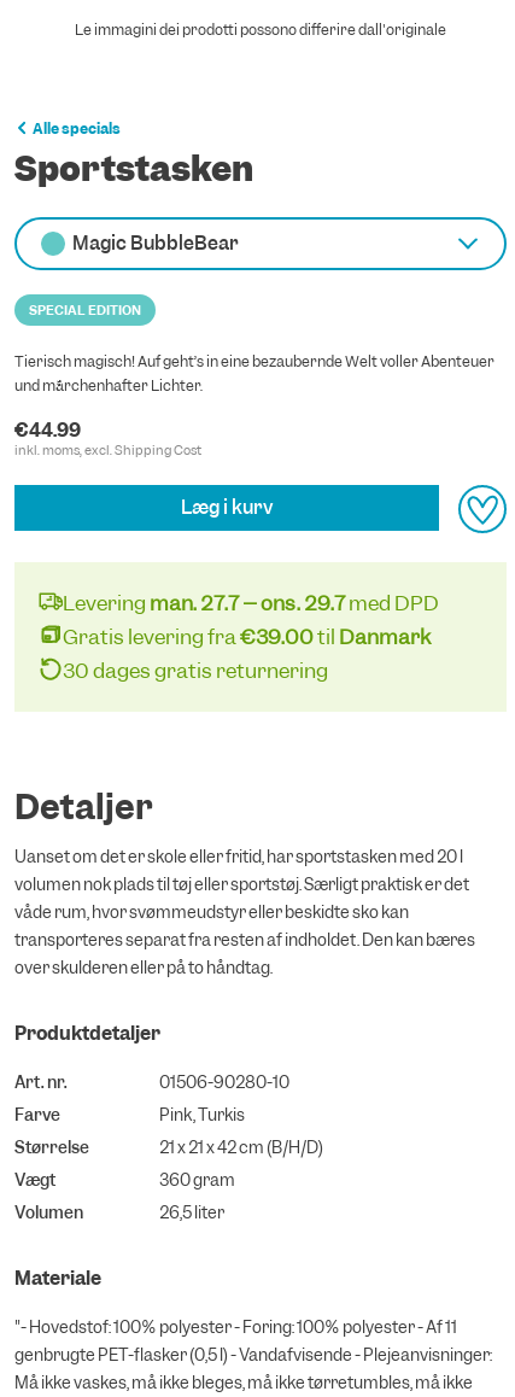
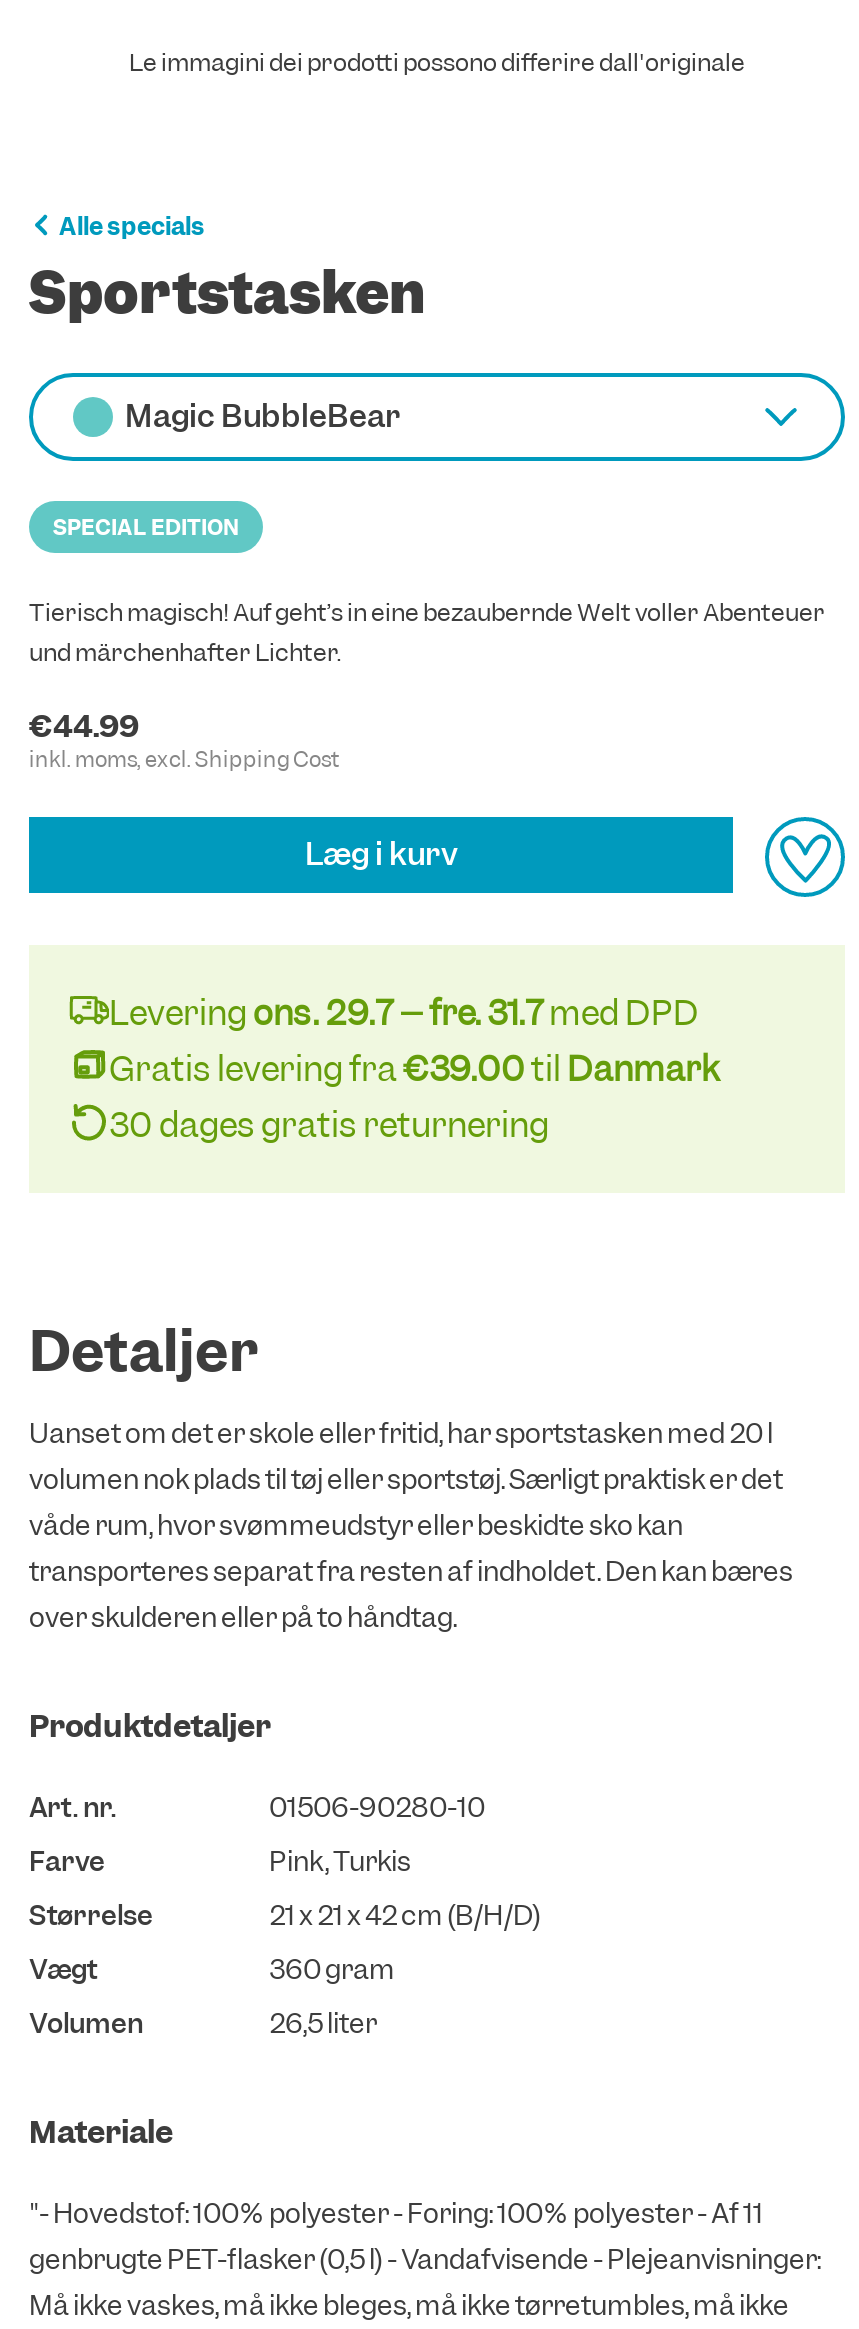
- Levering man. 27.7 – ons. 29.7med DPD
+ Levering ons. 29.7 – fre. 31.7med DPD
